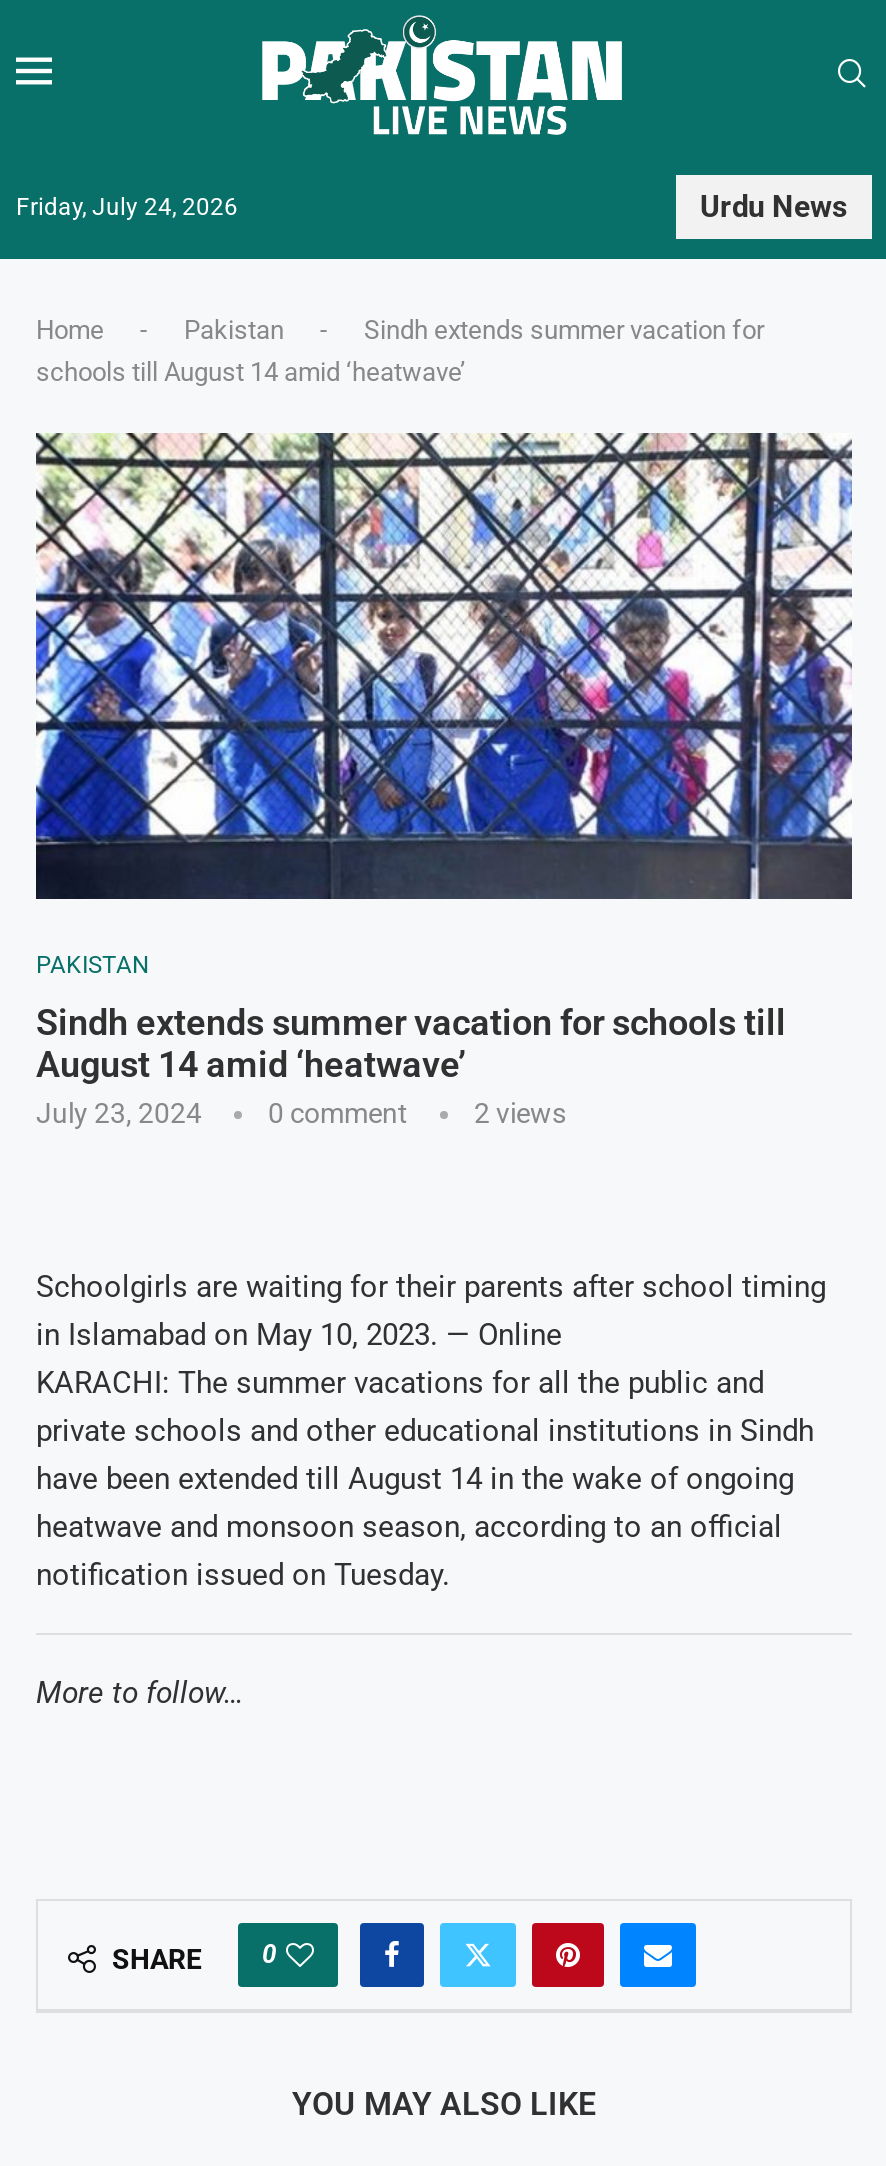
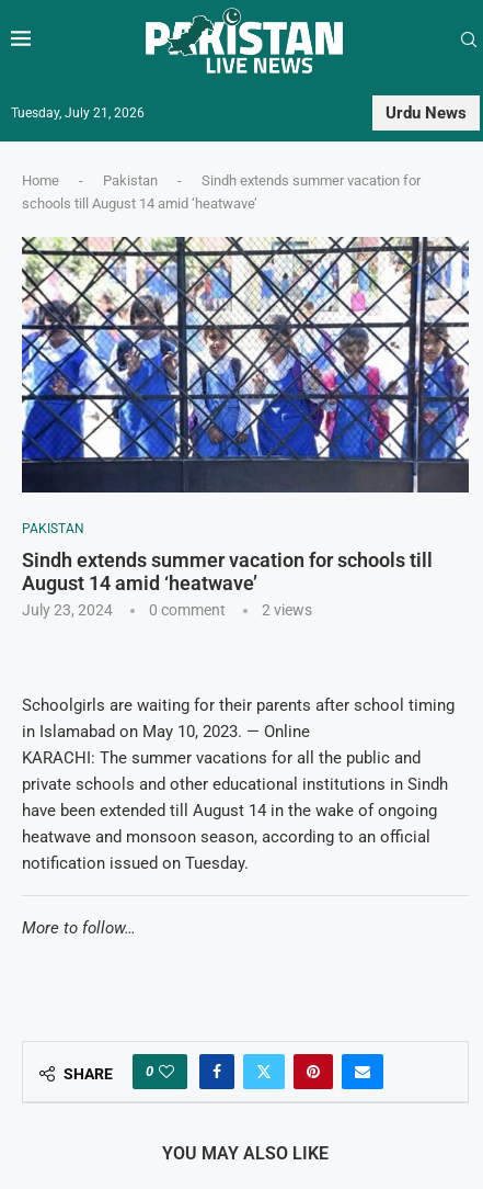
- Friday, July 24, 2026
+ Tuesday, July 21, 2026
